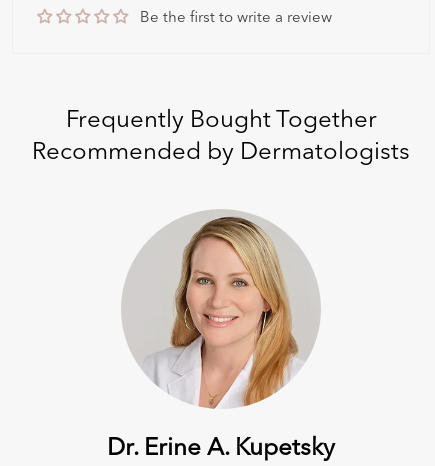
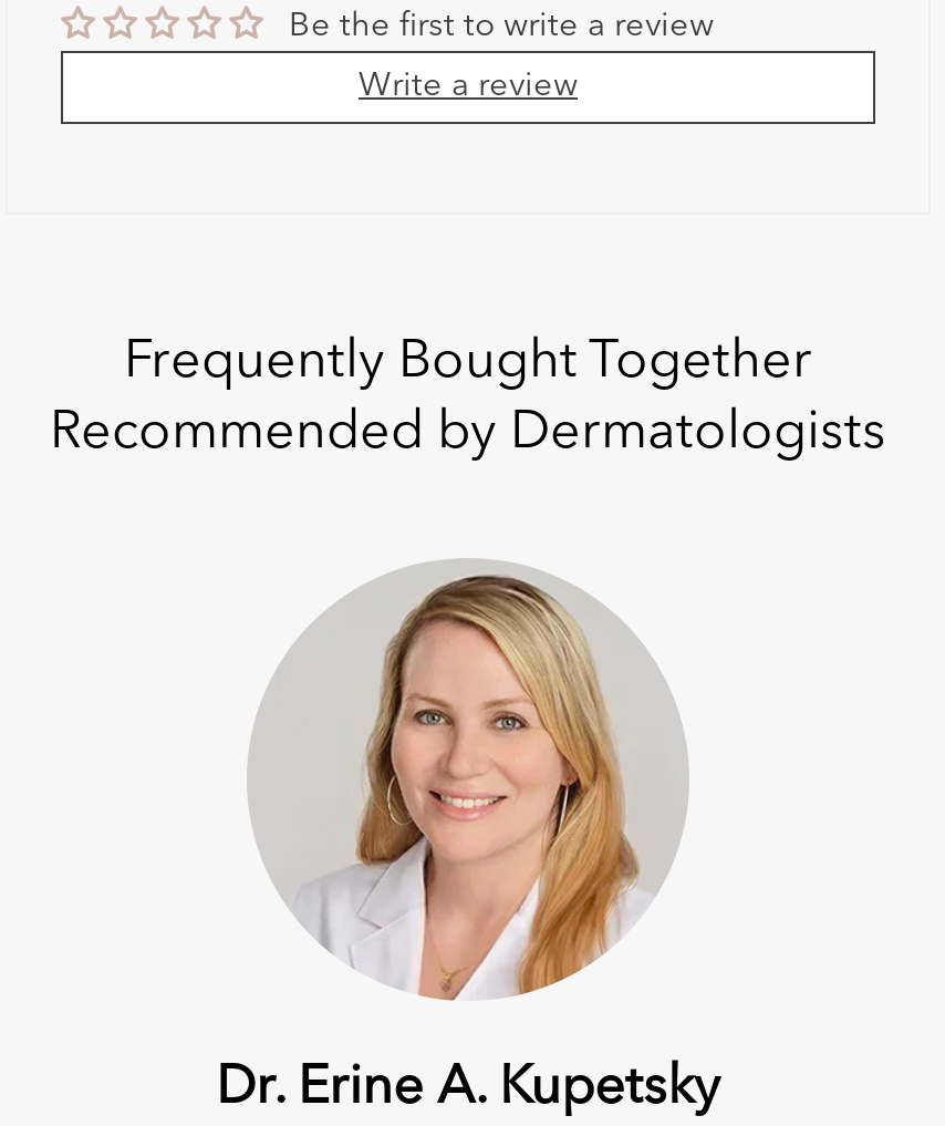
+ Write a review
